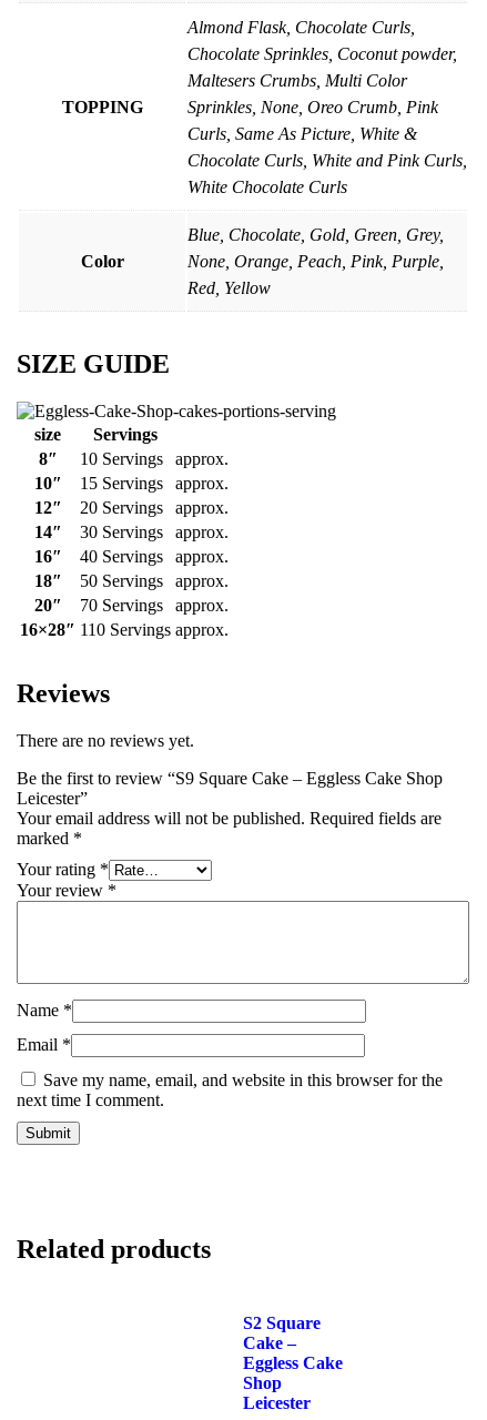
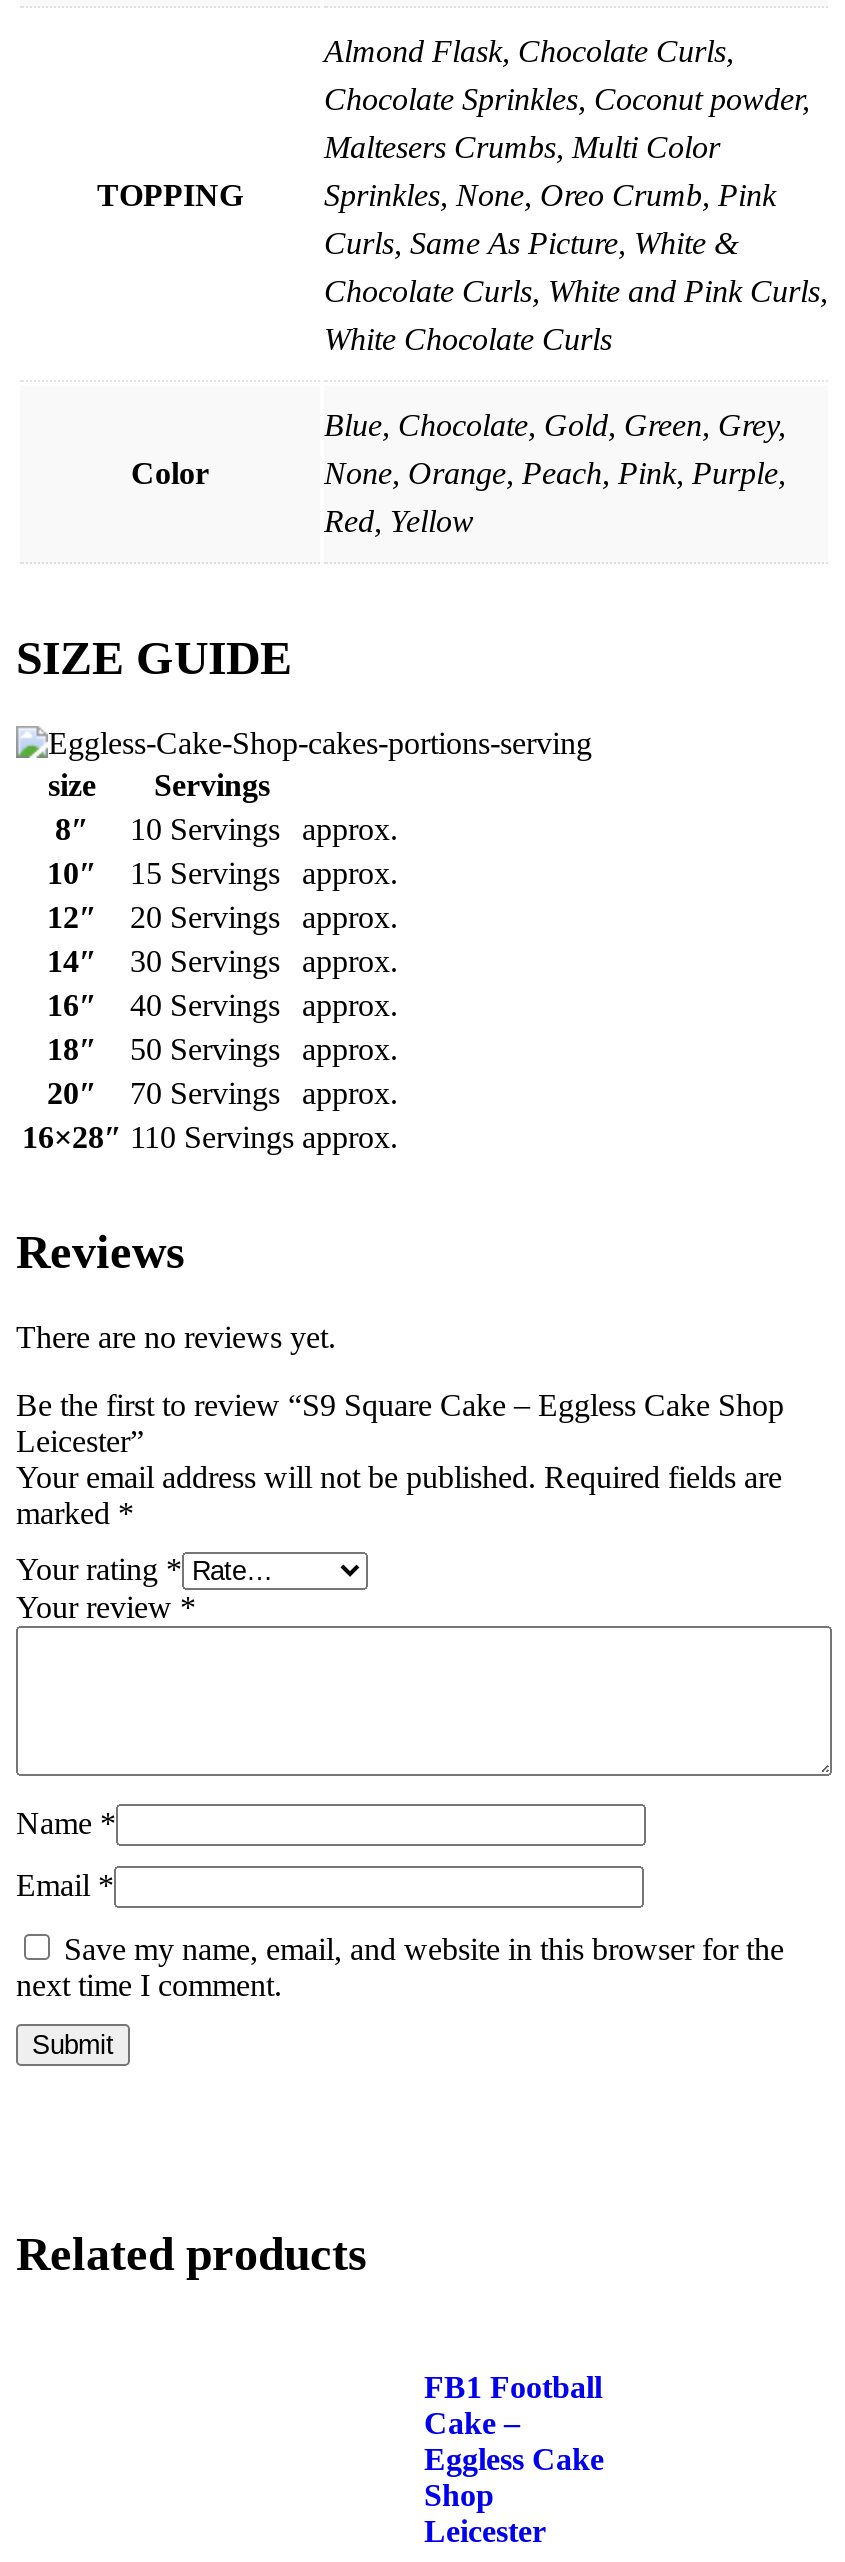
- S2 Square
+ FB1 Football
